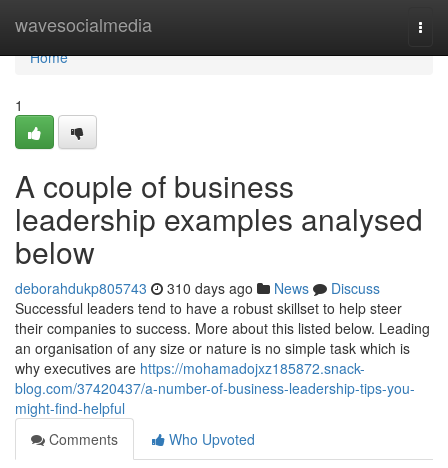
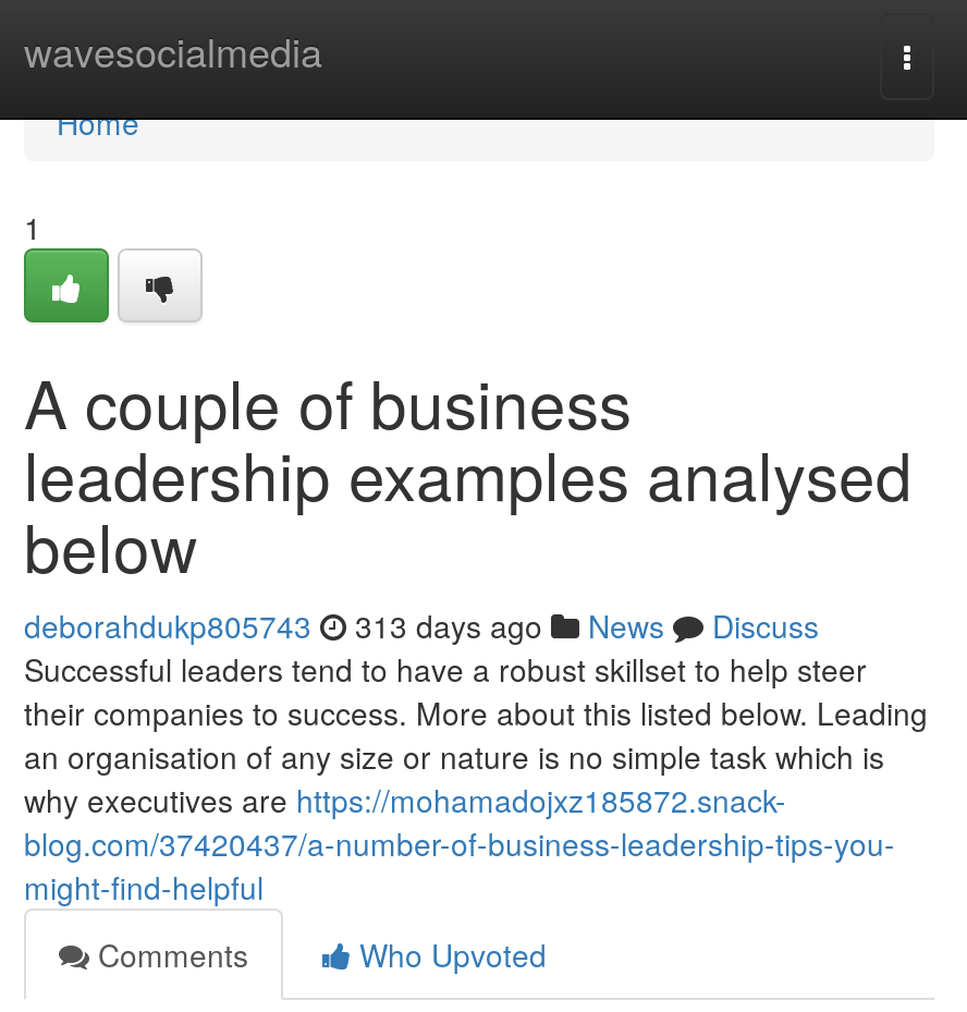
- deborahdukp805743 310 days ago News Discuss
+ deborahdukp805743 313 days ago News Discuss
